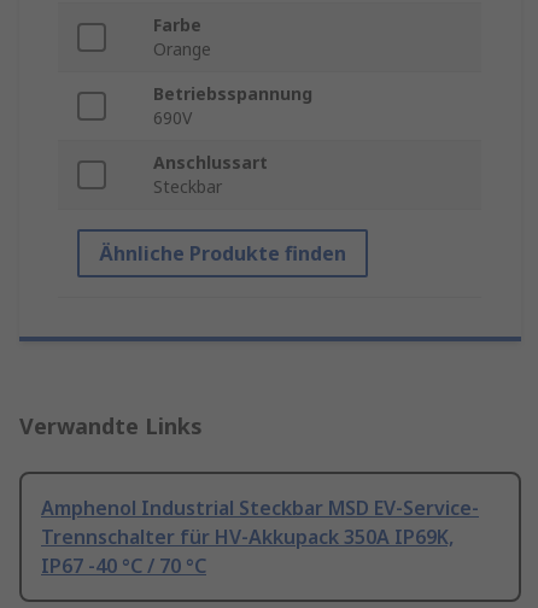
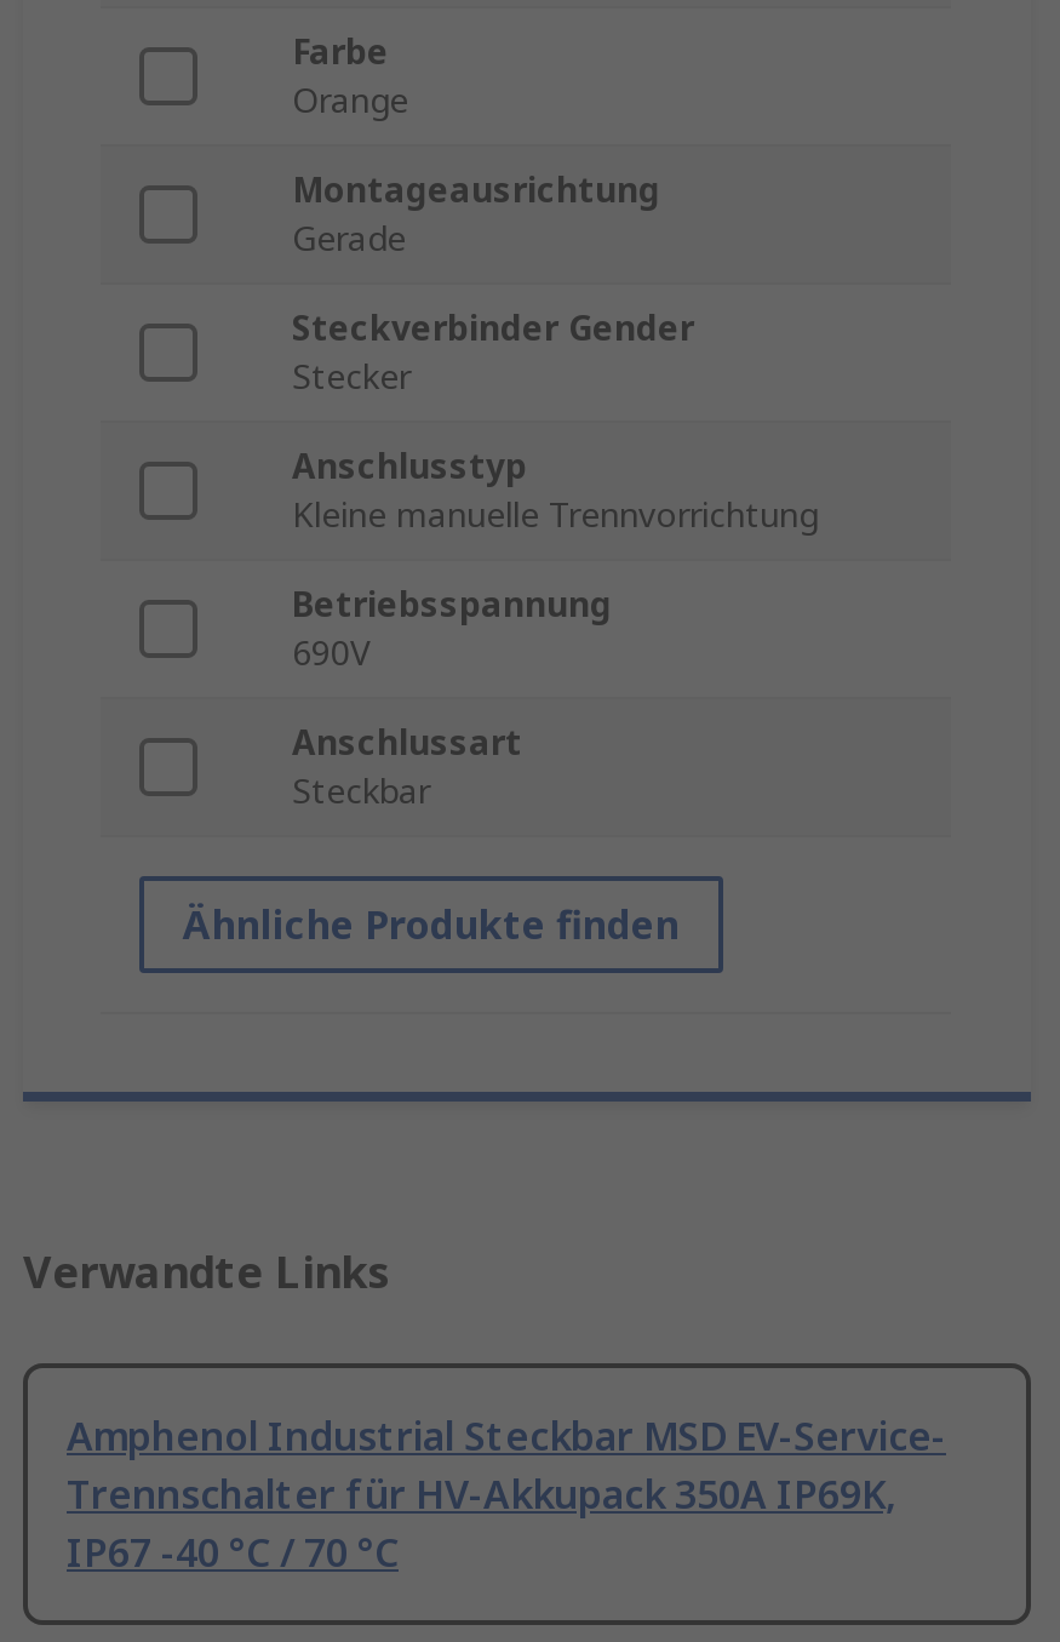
+ Montageausrichtung
+ Gerade
+ Steckverbinder Gender
+ Stecker
+ Anschlusstyp
+ Kleine manuelle Trennvorrichtung
